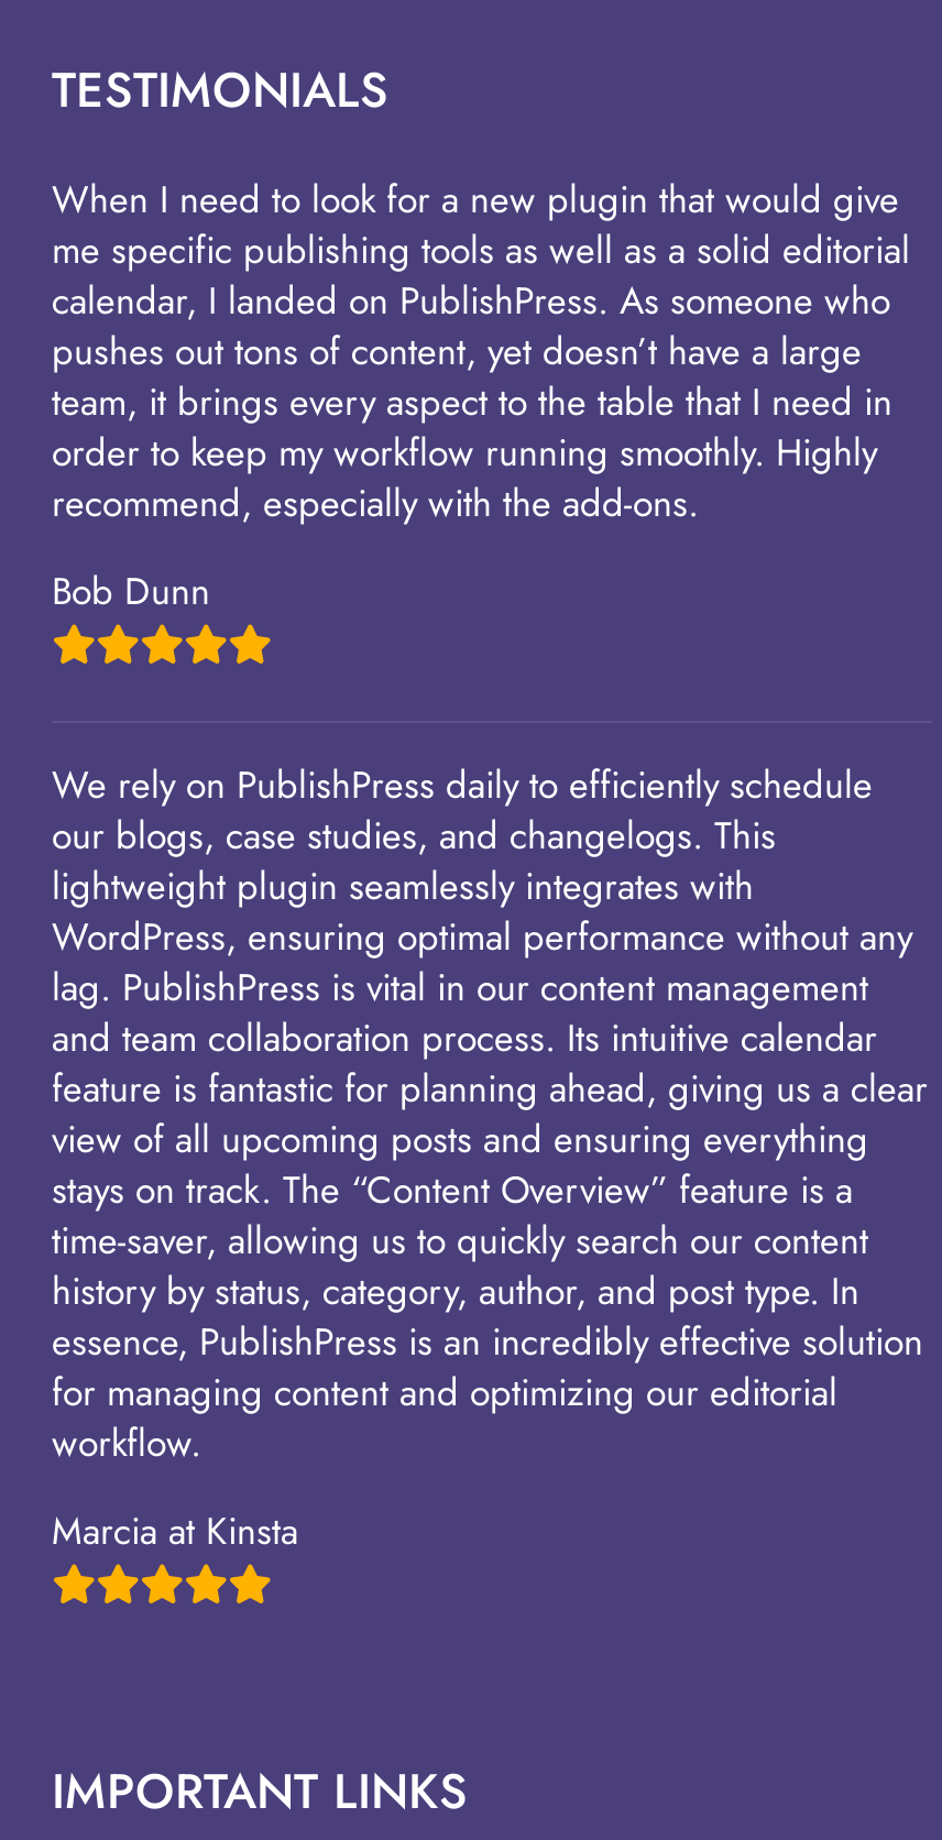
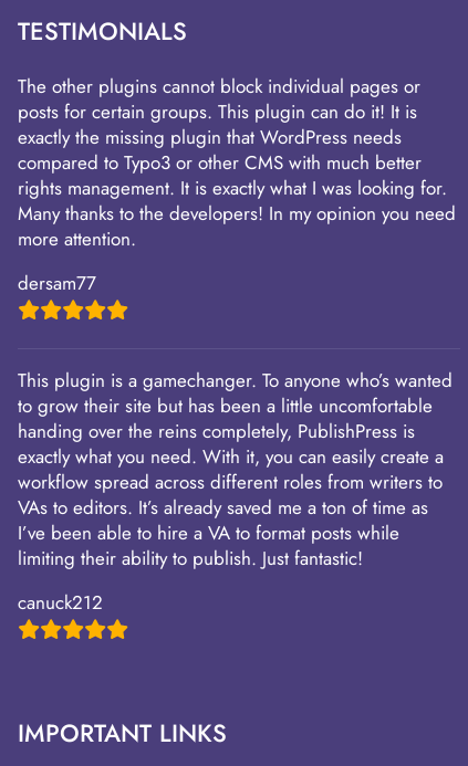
- When I need to look for a new plugin that would give
- me specific publishing tools as well as a solid editorial
- calendar, I landed on PublishPress. As someone who
- pushes out tons of content, yet doesn’t have a large
- team, it brings every aspect to the table that I need in
- order to keep my workflow running smoothly. Highly
- recommend, especially with the add-ons.
+ The other plugins cannot block individual pages or
+ posts for certain groups. This plugin can do it! It is
+ exactly the missing plugin that WordPress needs
+ compared to Typo3 or other CMS with much better
+ rights management. It is exactly what I was looking for.
+ Many thanks to the developers! In my opinion you need
+ more attention.

- Bob Dunn
+ dersam77

- We rely on PublishPress daily to efficiently schedule
- our blogs, case studies, and changelogs. This
- lightweight plugin seamlessly integrates with
- WordPress, ensuring optimal performance without any
- lag. PublishPress is vital in our content management
- and team collaboration process. Its intuitive calendar
- feature is fantastic for planning ahead, giving us a clear
- view of all upcoming posts and ensuring everything
- stays on track. The “Content Overview” feature is a
- time-saver, allowing us to quickly search our content
- history by status, category, author, and post type. In
- essence, PublishPress is an incredibly effective solution
- for managing content and optimizing our editorial
- workflow.
+ This plugin is a gamechanger. To anyone who’s wanted
+ to grow their site but has been a little uncomfortable
+ handing over the reins completely, PublishPress is
+ exactly what you need. With it, you can easily create a
+ workflow spread across different roles from writers to
+ VAs to editors. It’s already saved me a ton of time as
+ I’ve been able to hire a VA to format posts while
+ limiting their ability to publish. Just fantastic!

- Marcia at Kinsta
+ canuck212
